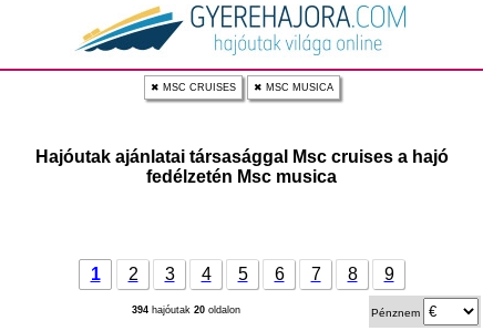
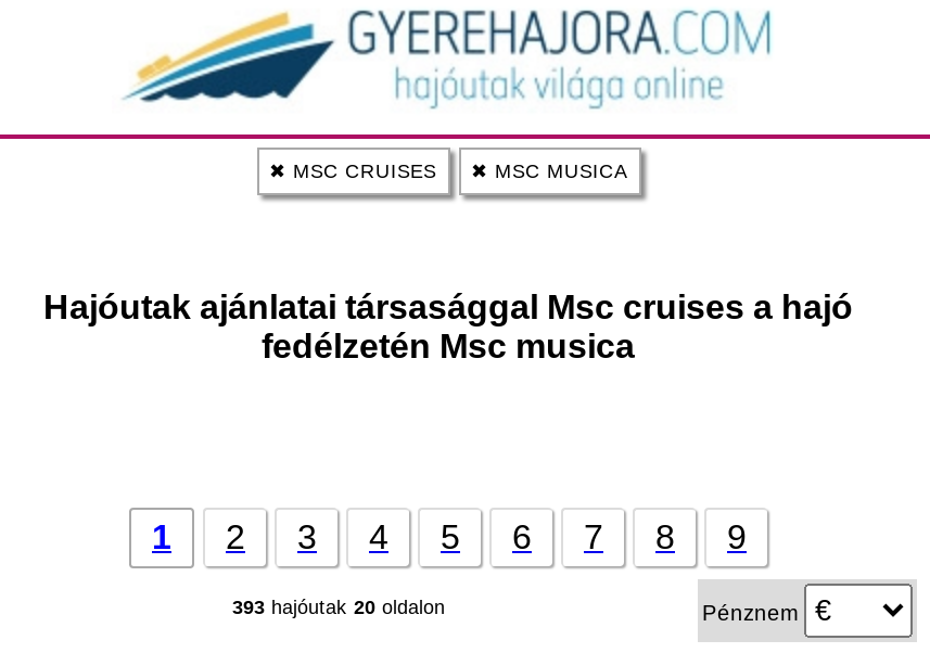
- 394 hajóutak 20 oldalon
+ 393 hajóutak 20 oldalon
